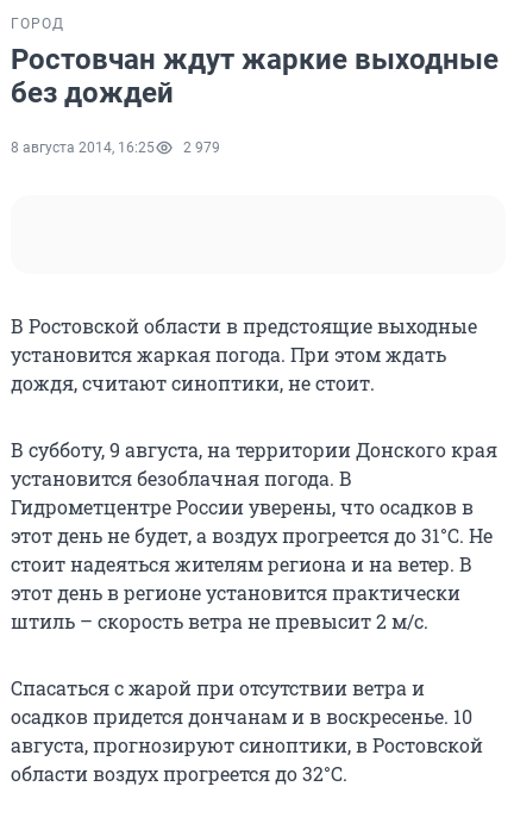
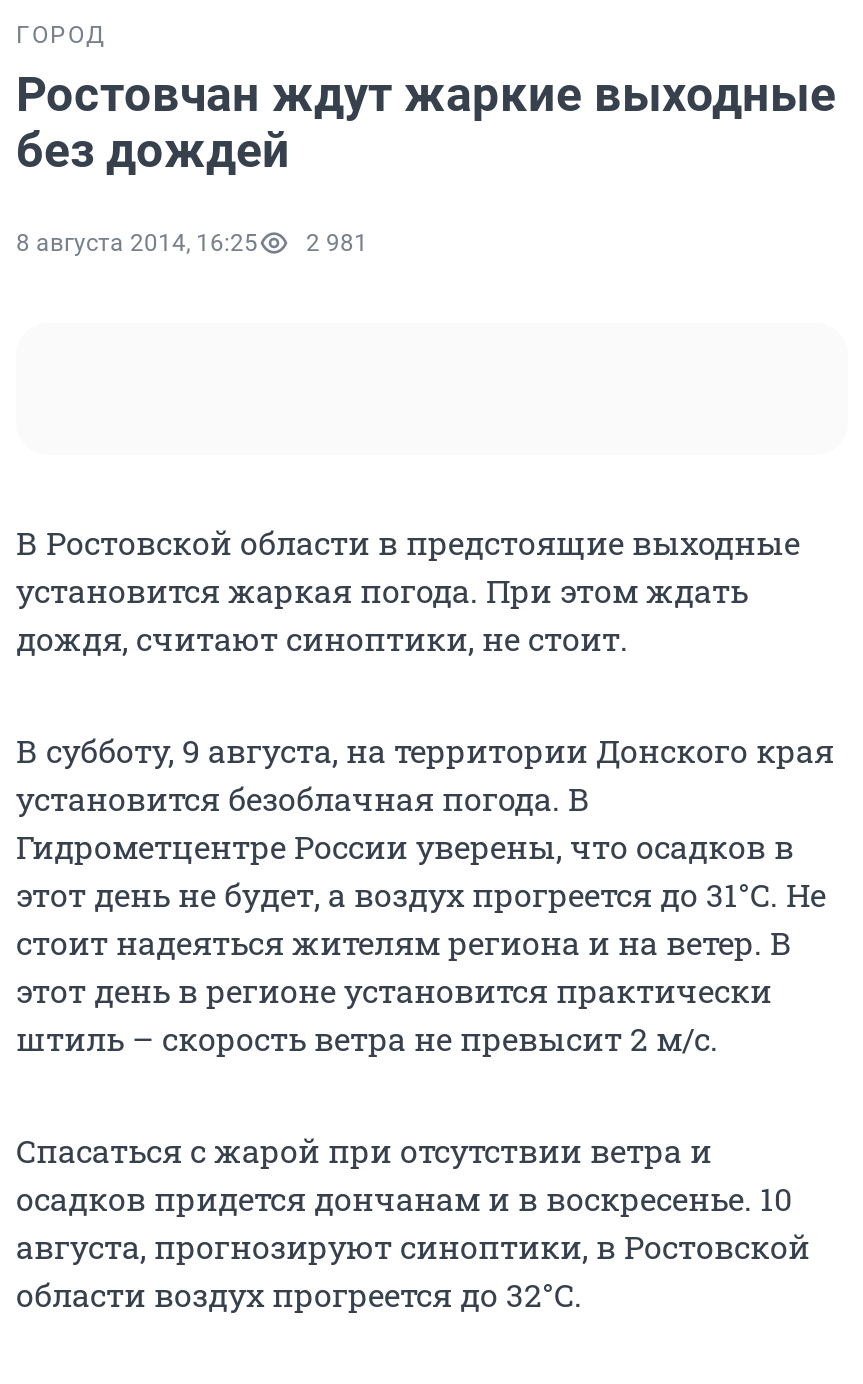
- 8 августа 2014, 16:25 2 979
+ 8 августа 2014, 16:25 2 981
